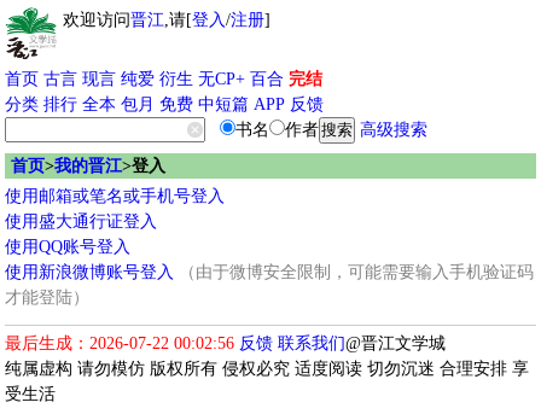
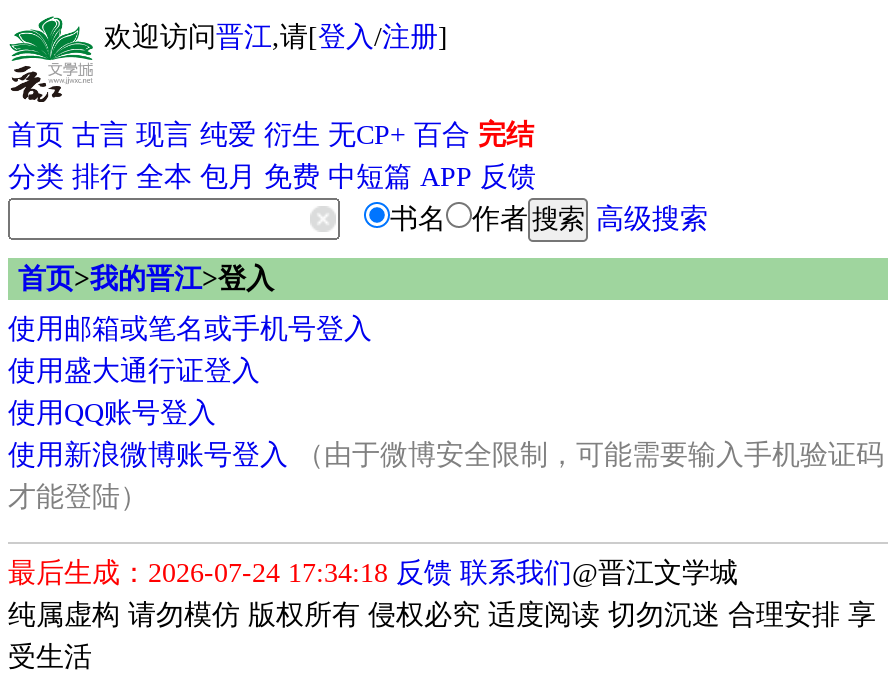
- 最后生成：2026-07-22 00:02:56 反馈 联系我们@晋江文学城
+ 最后生成：2026-07-24 17:34:18 反馈 联系我们@晋江文学城
